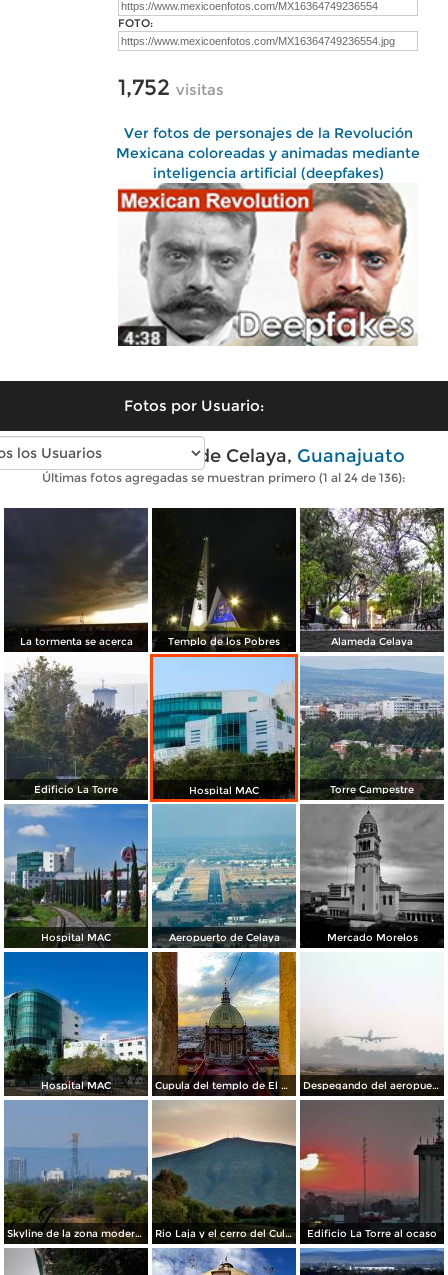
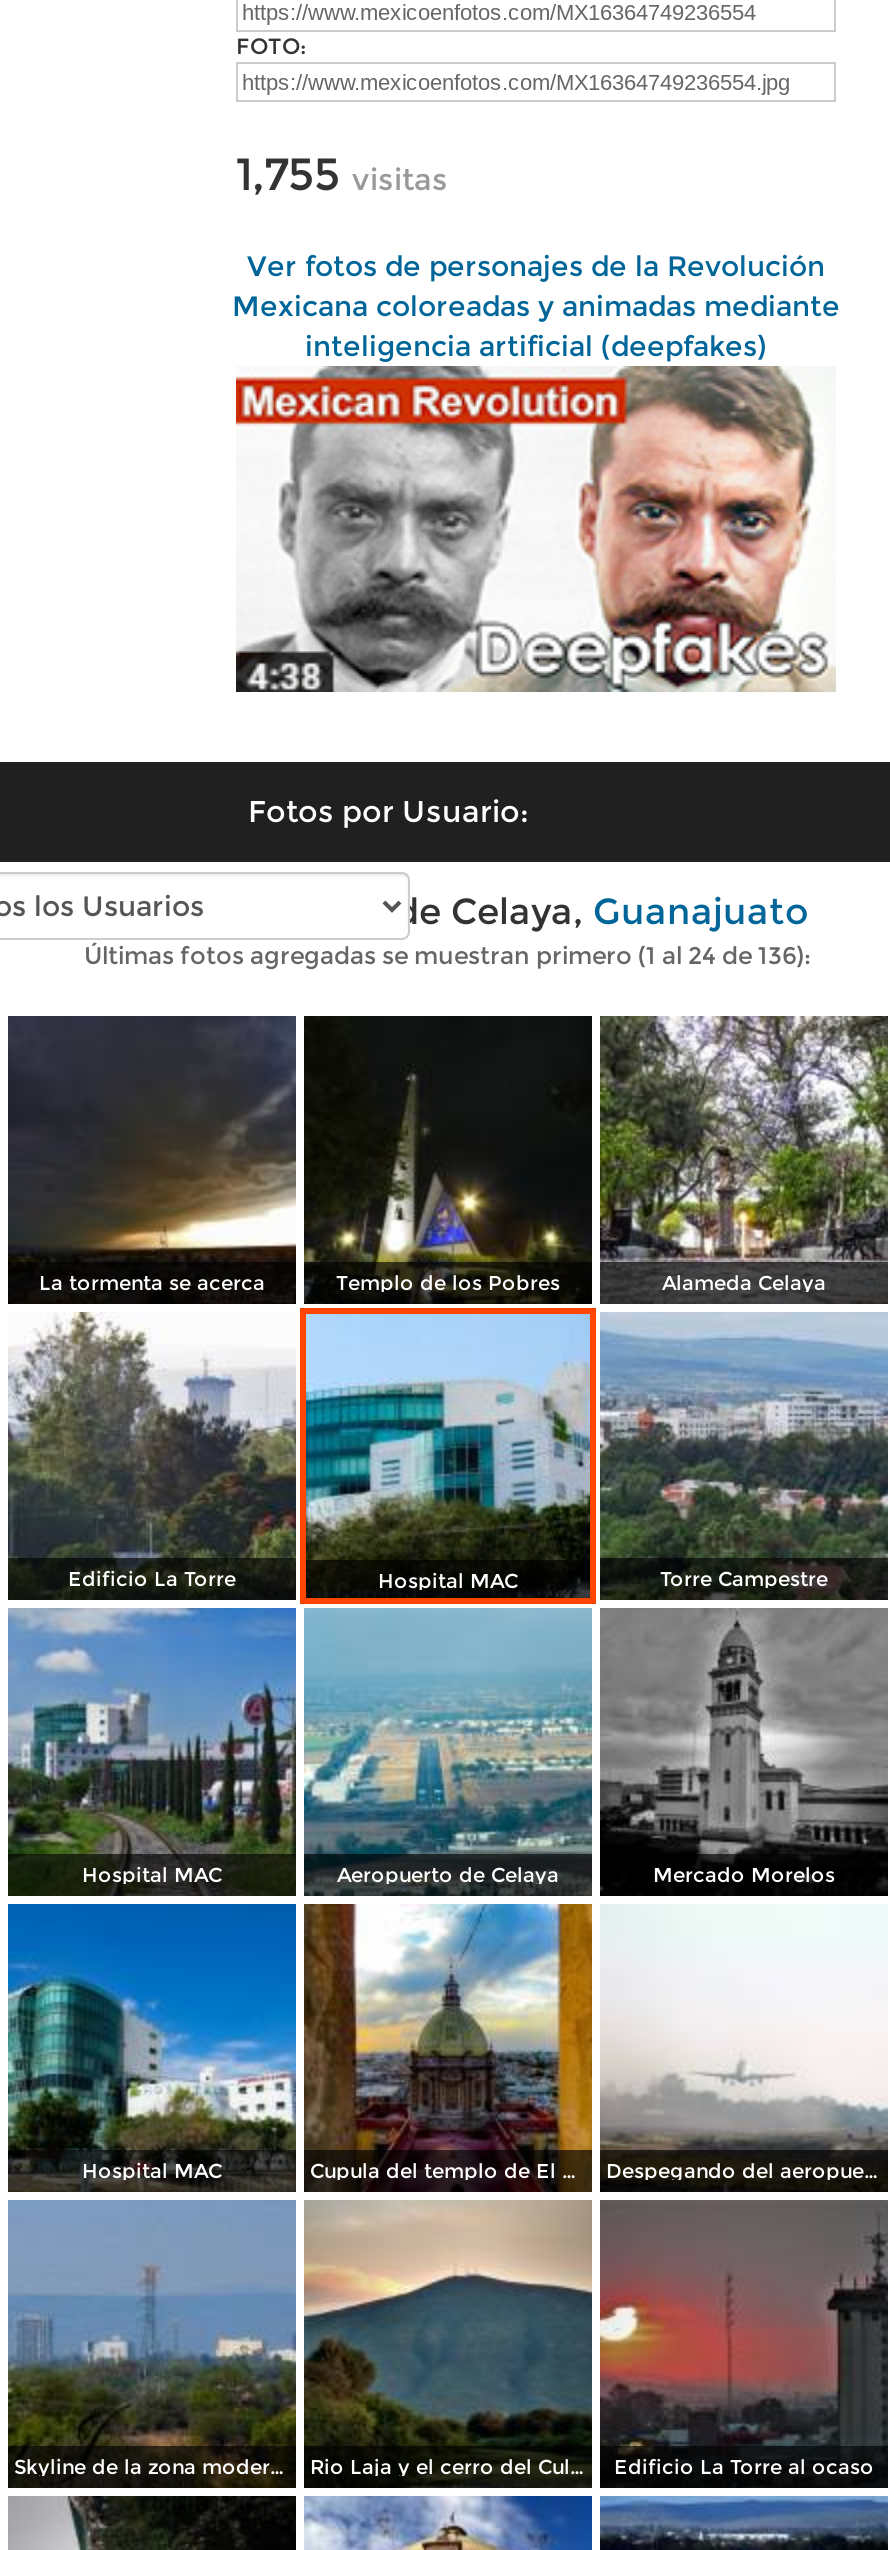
- 1,752 visitas
+ 1,755 visitas
